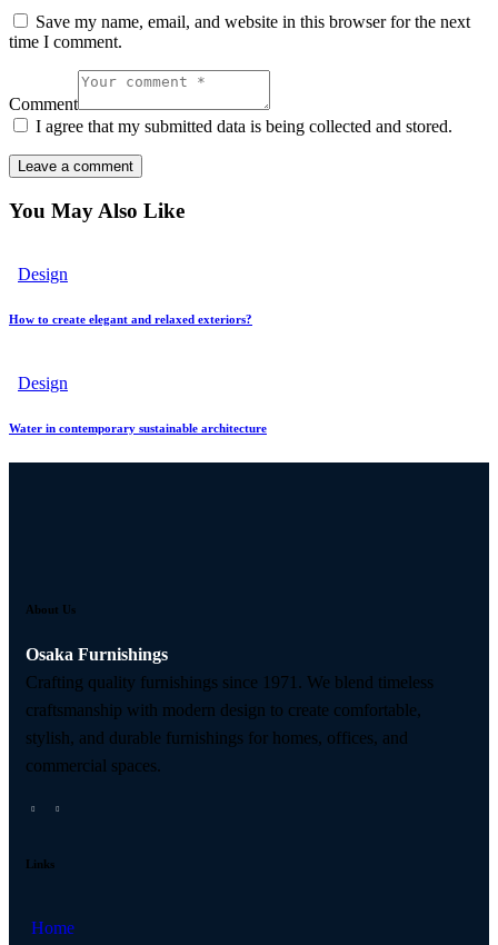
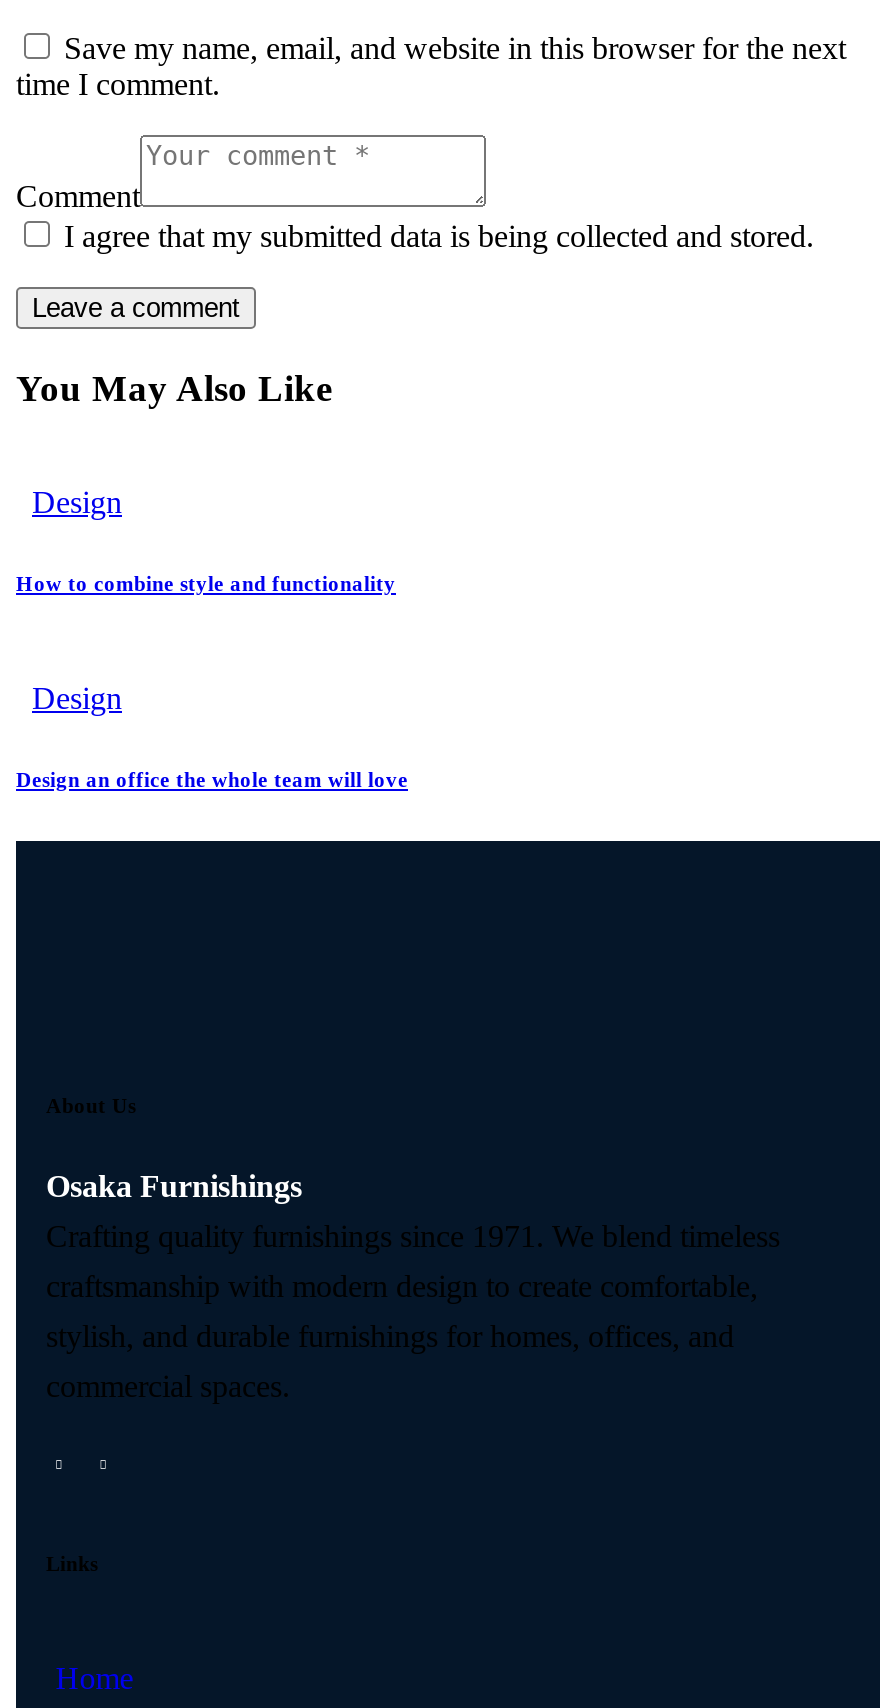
- How to create elegant and relaxed exteriors?
+ How to combine style and functionality

- Water in contemporary sustainable architecture
+ Design an office the whole team will love
